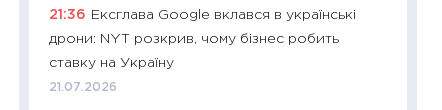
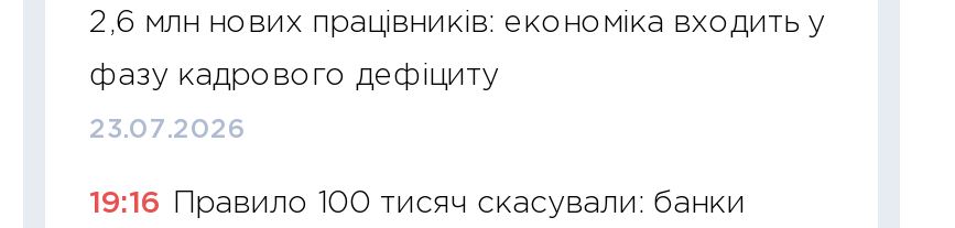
- 21:36 Ексглава Google вклався в українські
+ 2,6 млн нових працівників: економіка входить у

- дрони: NYT розкрив, чому бізнес робить
+ фазу кадрового дефіциту

- ставку на Україну
+ 23.07.2026

- 21.07.2026
+ 19:16 Правило 100 тисяч скасували: банки
